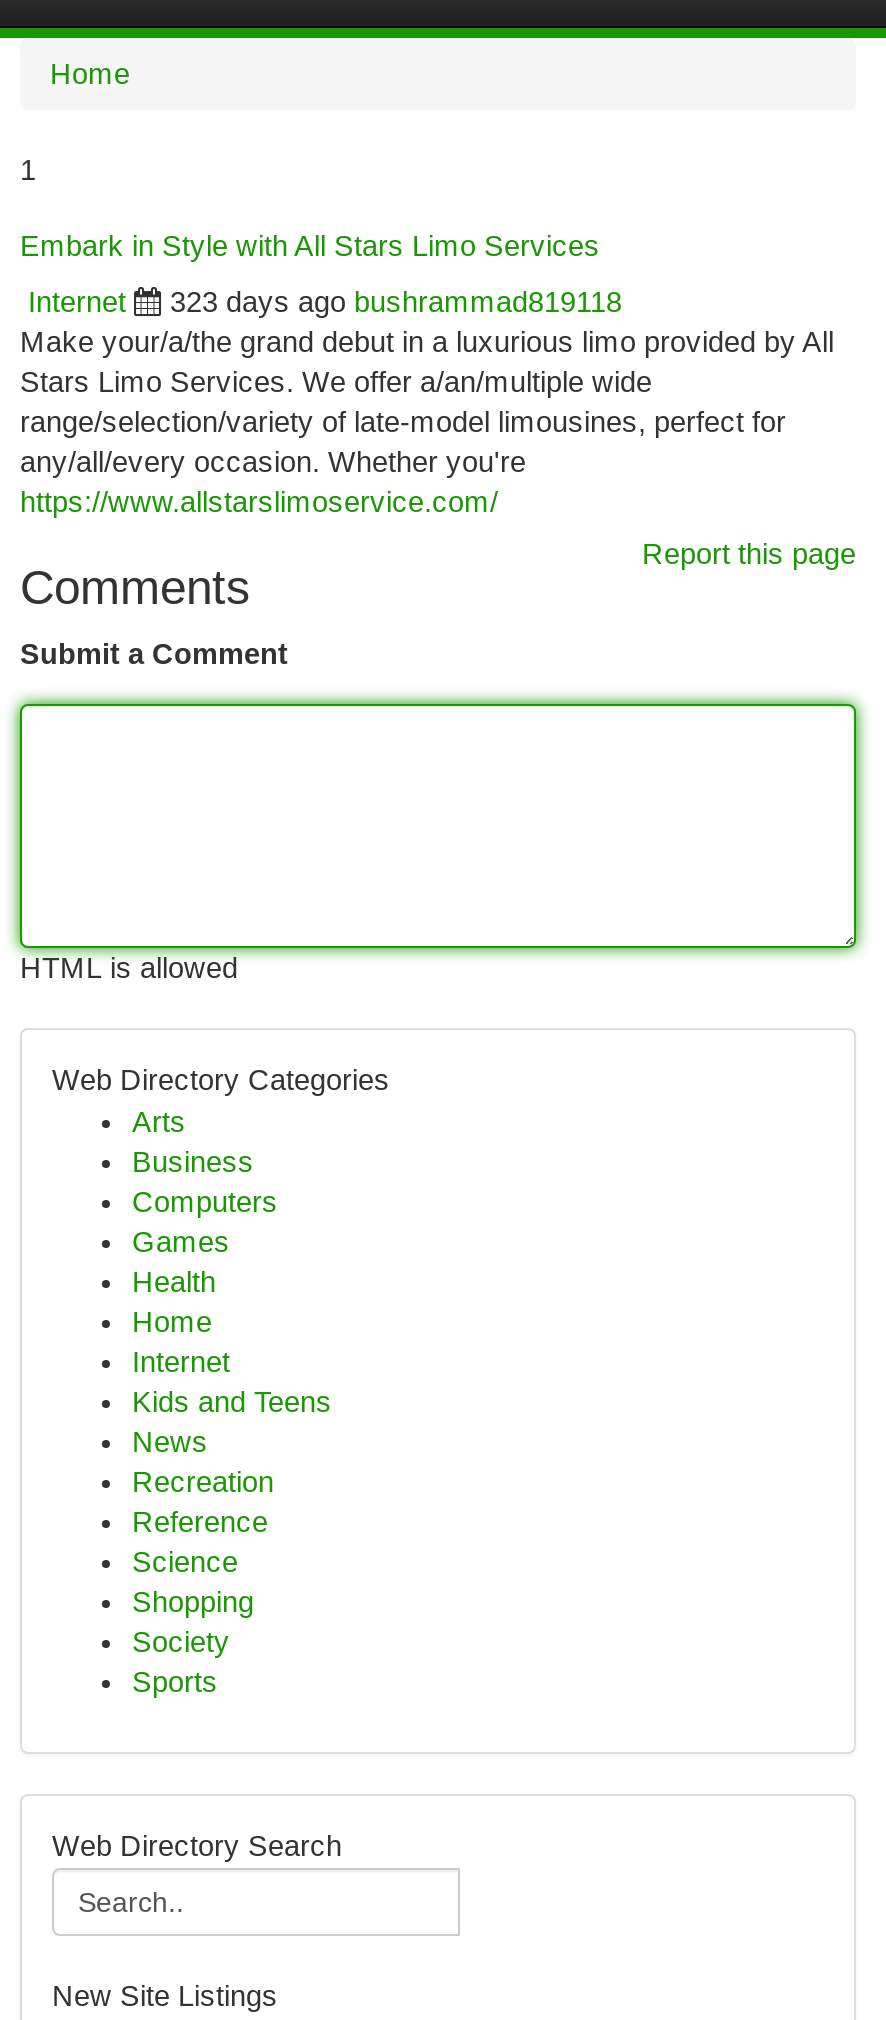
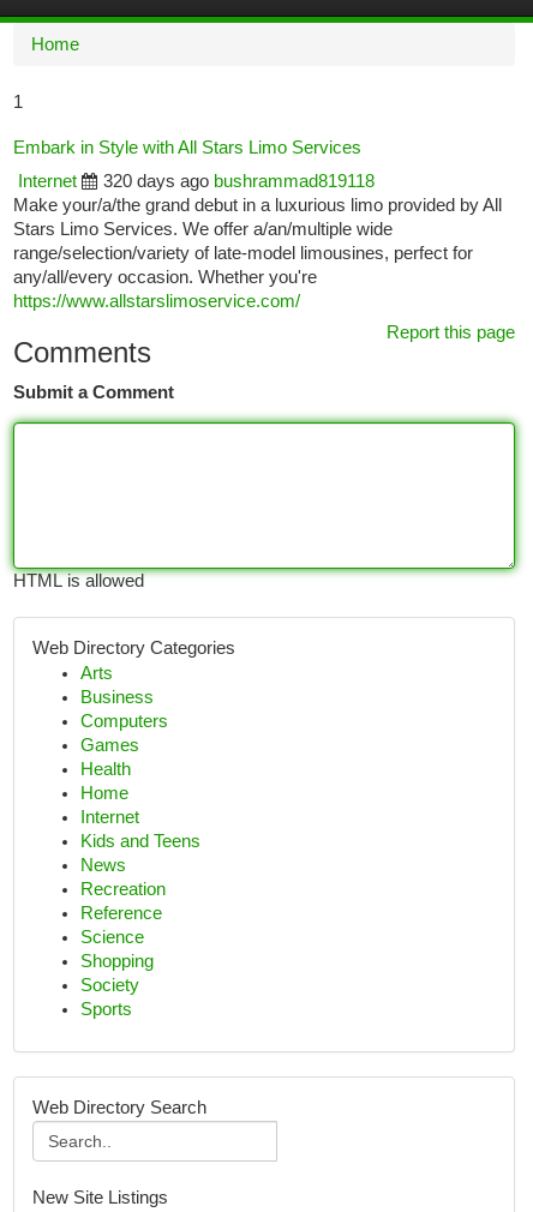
- 323 days ago bushrammad819118
+ 320 days ago bushrammad819118
